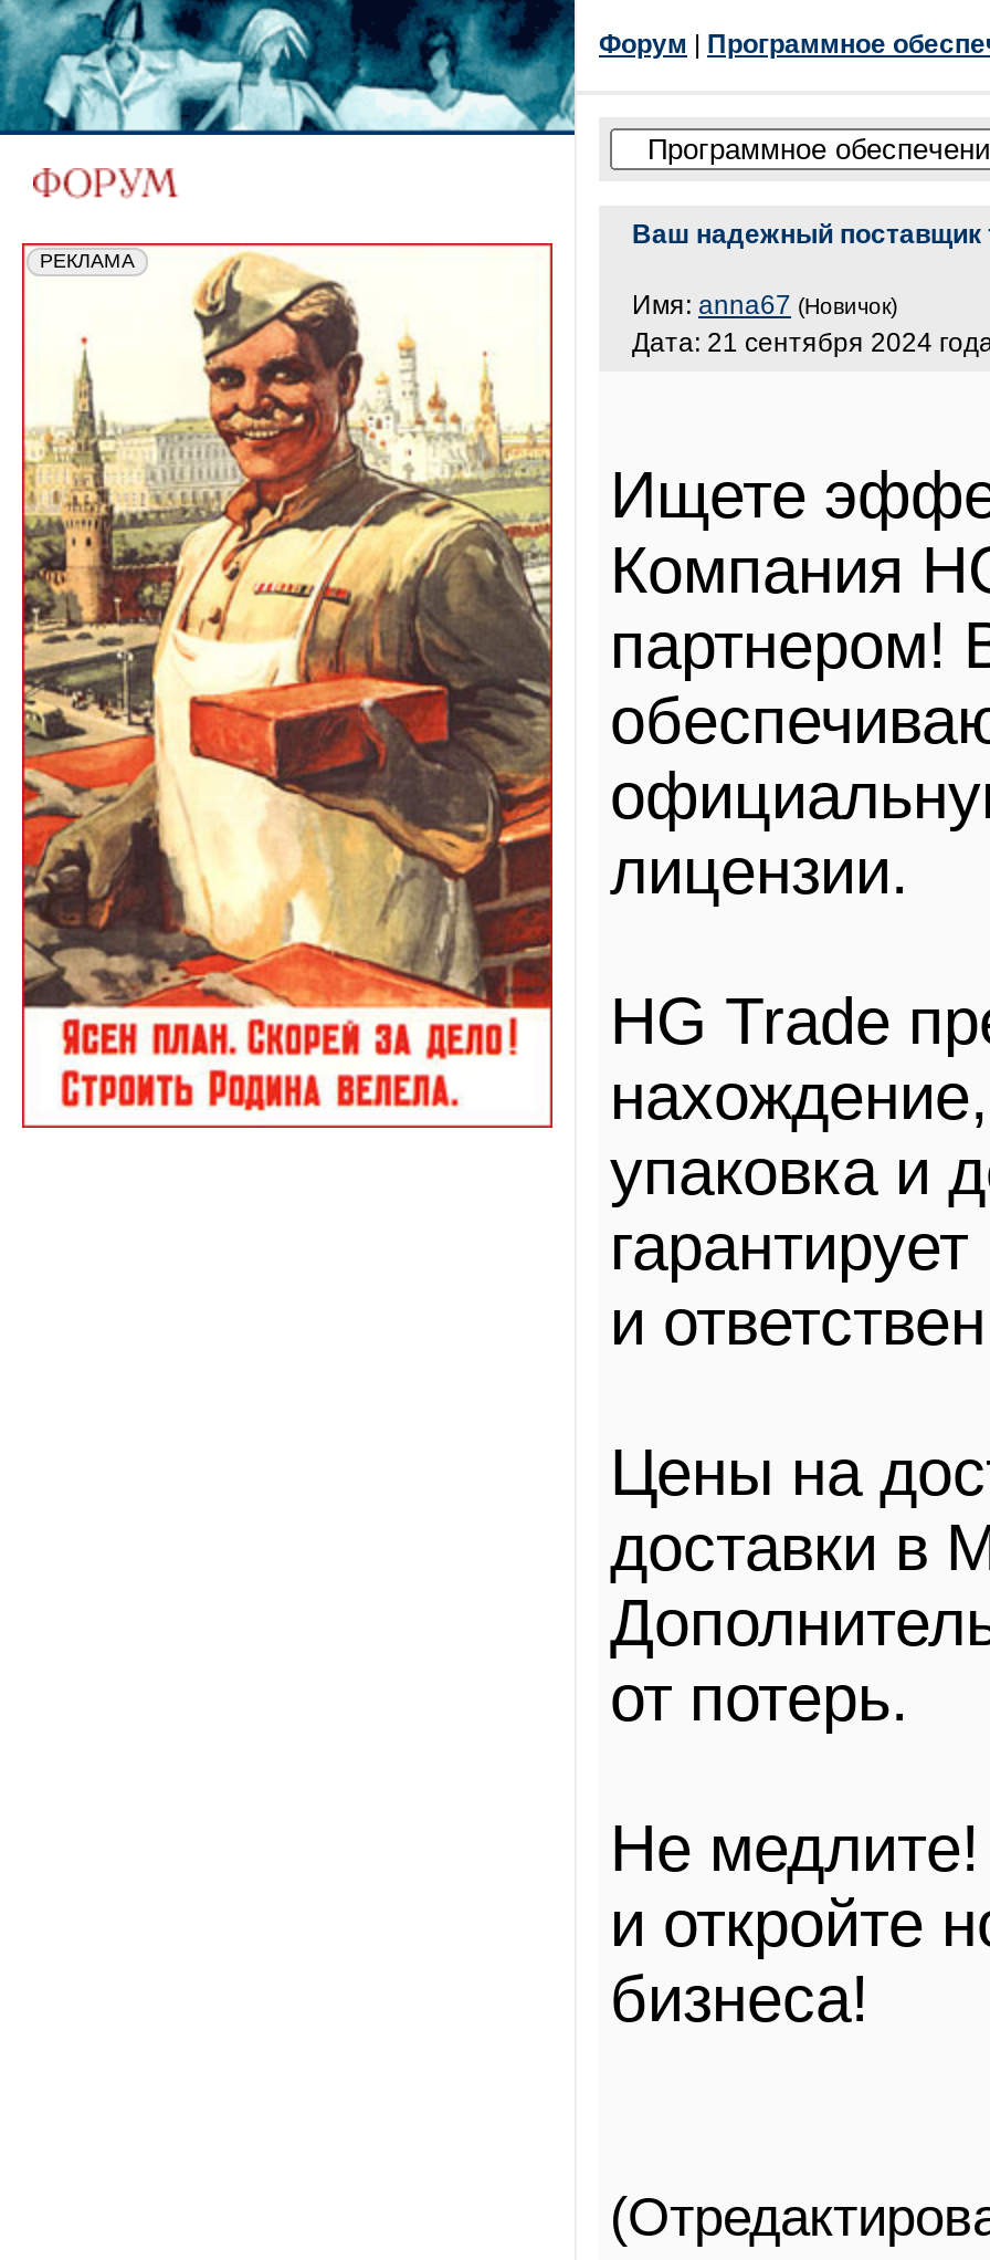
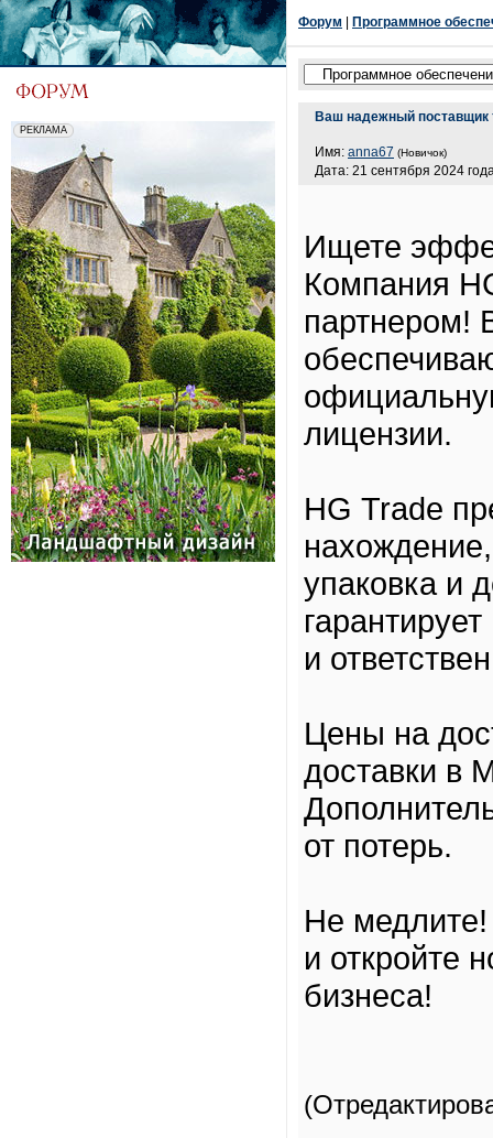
- [image]
+ [image]
